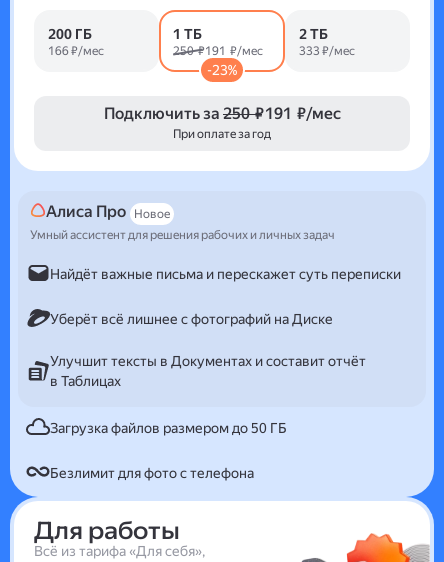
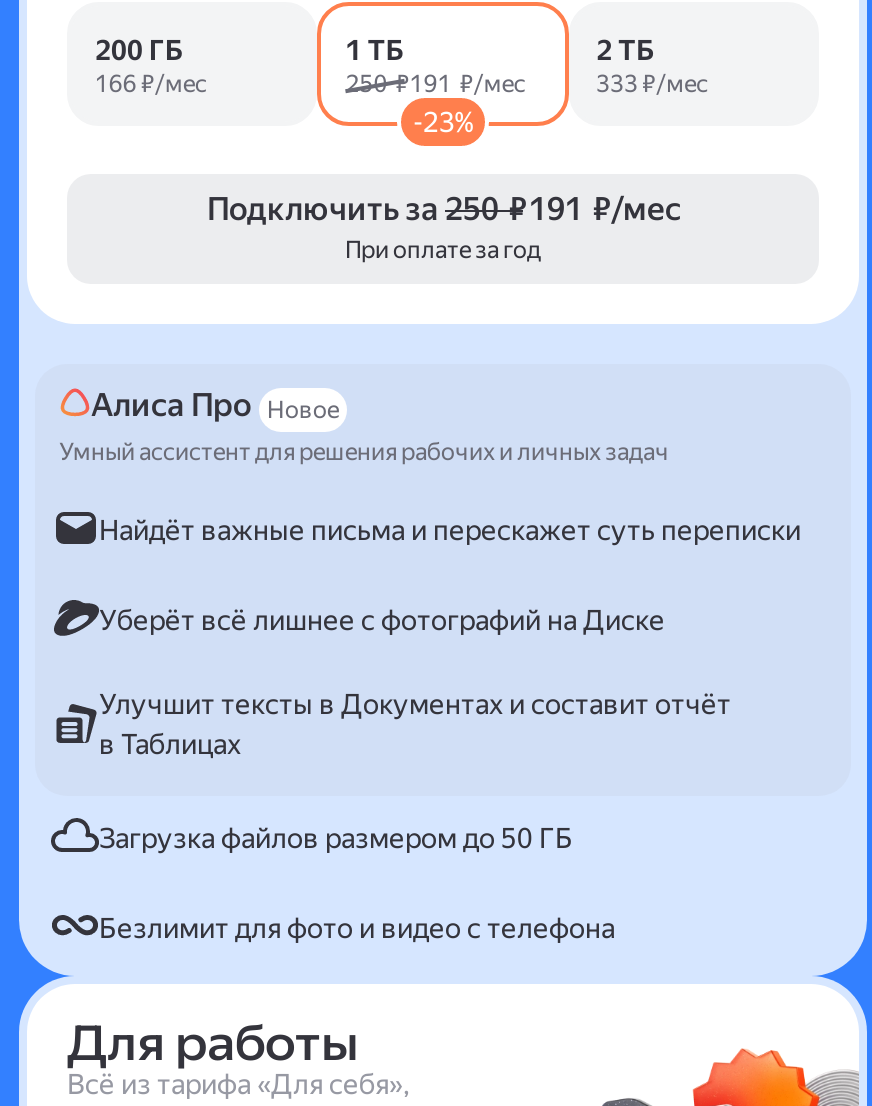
- Безлимит для фото с телефона
+ Безлимит для фото и видео с телефона
